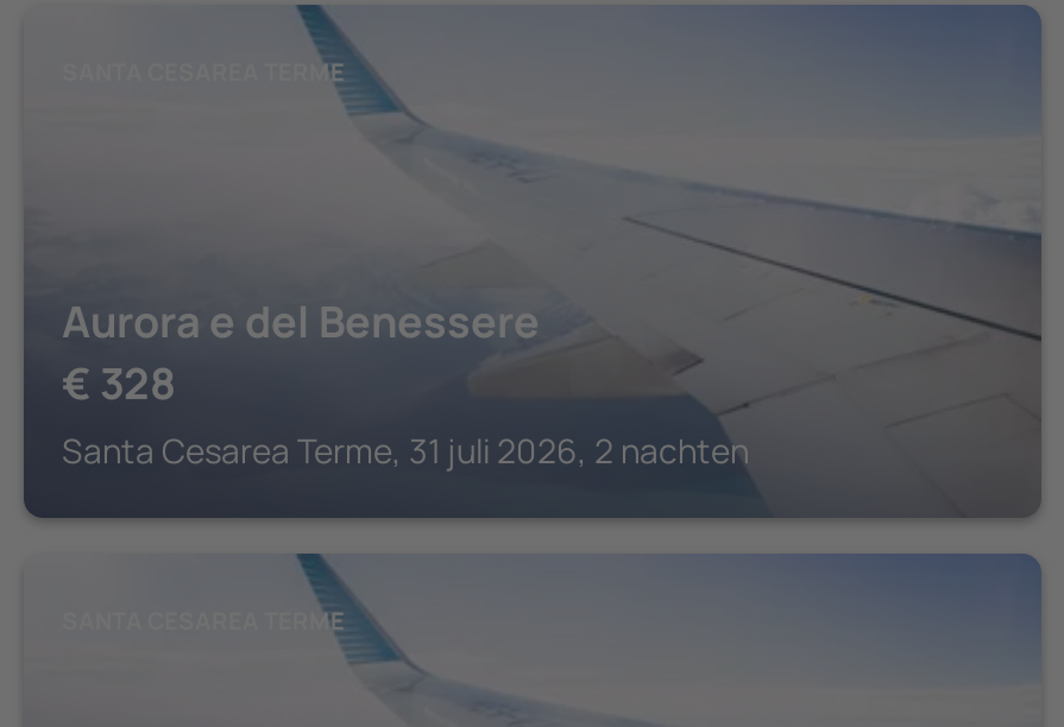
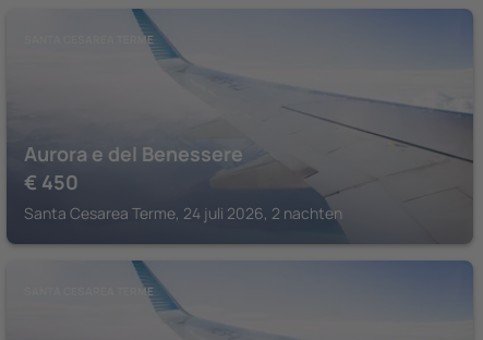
- € 328
+ € 450

- Santa Cesarea Terme, 31 juli 2026, 2 nachten
+ Santa Cesarea Terme, 24 juli 2026, 2 nachten
